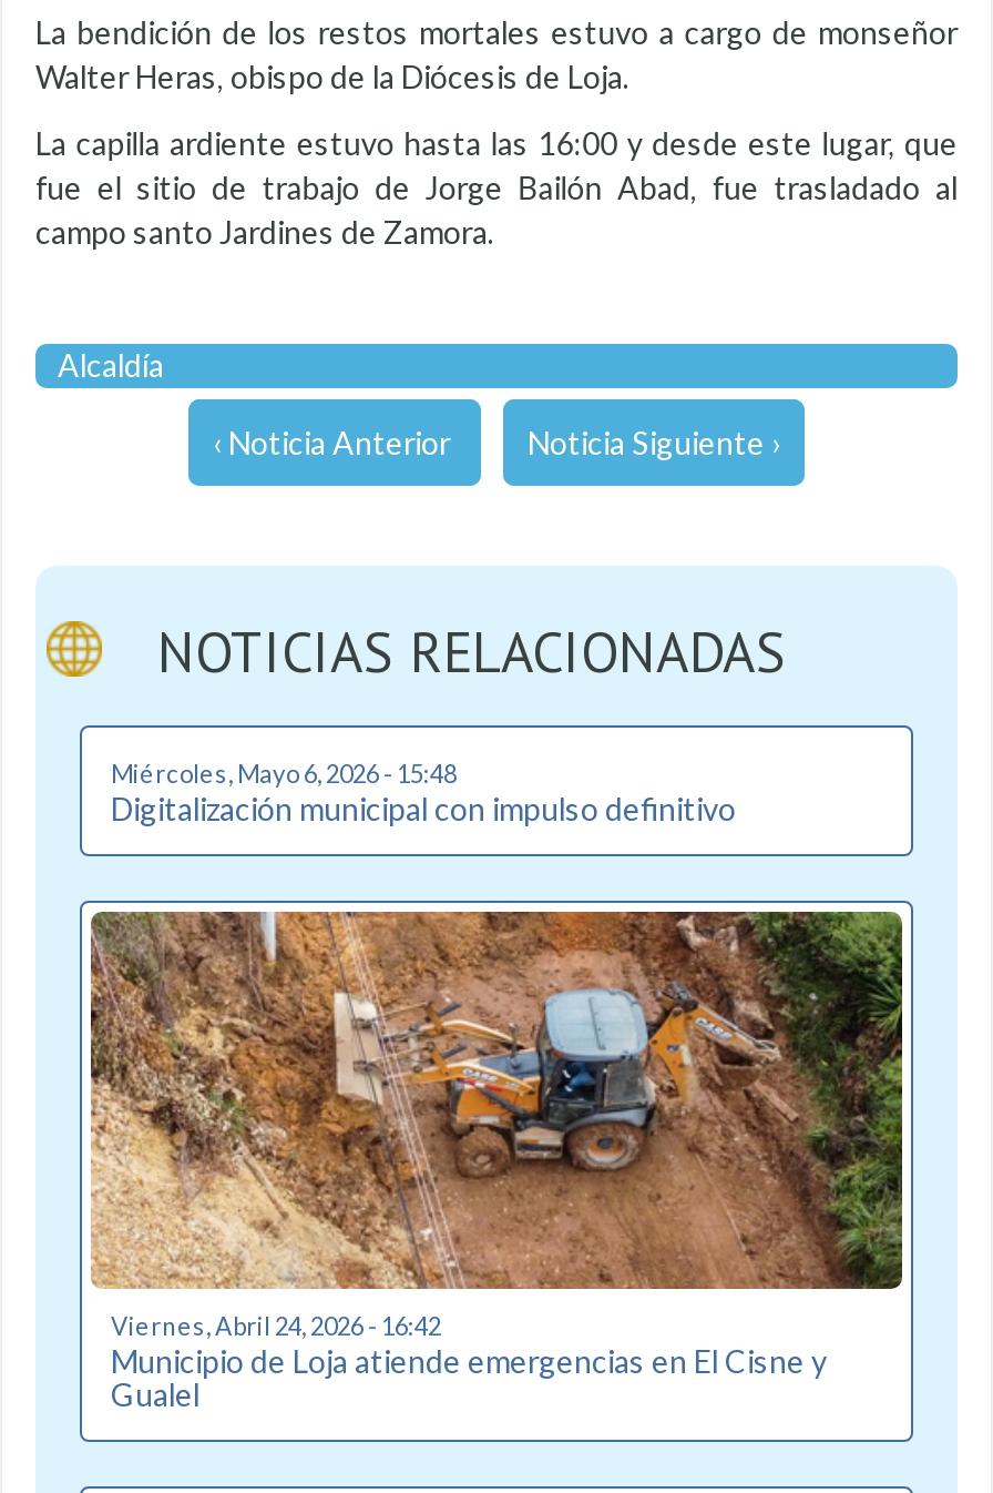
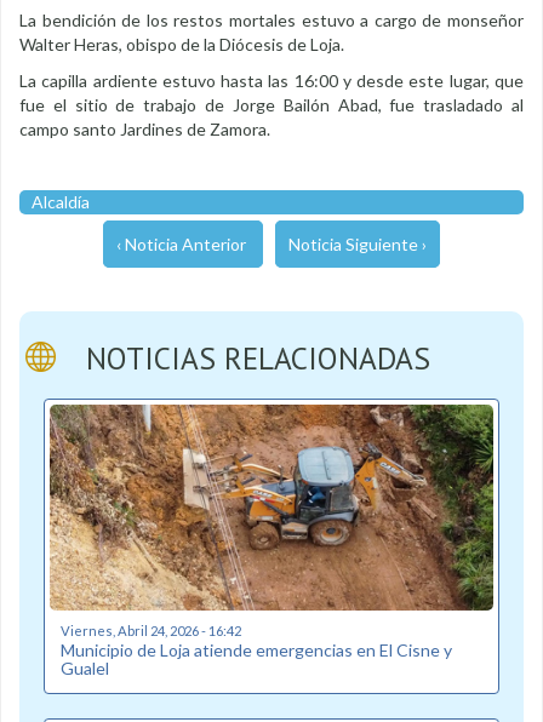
- Miércoles, Mayo 6, 2026 - 15:48
- Digitalización municipal con impulso definitivo
